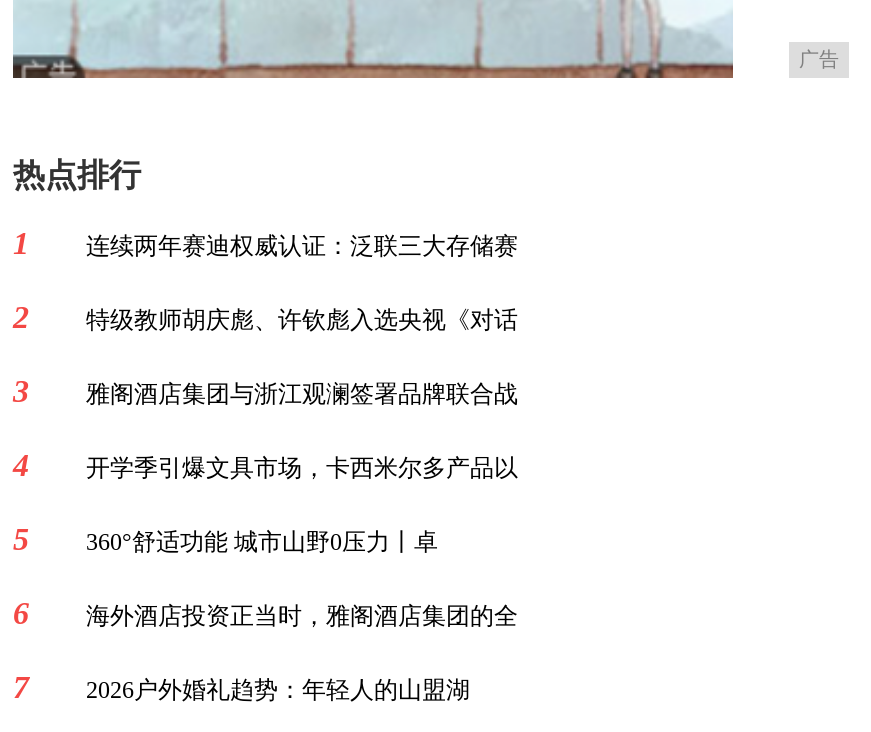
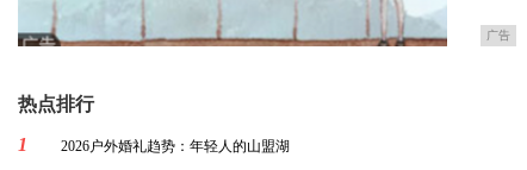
- 连续两年赛迪权威认证：泛联三大存储赛
- 2
- 特级教师胡庆彪、许钦彪入选央视《对话
- 3
- 雅阁酒店集团与浙江观澜签署品牌联合战
- 4
- 开学季引爆文具市场，卡西米尔多产品以
- 5
- 360°舒适功能 城市山野0压力丨卓
- 6
- 海外酒店投资正当时，雅阁酒店集团的全
- 7
